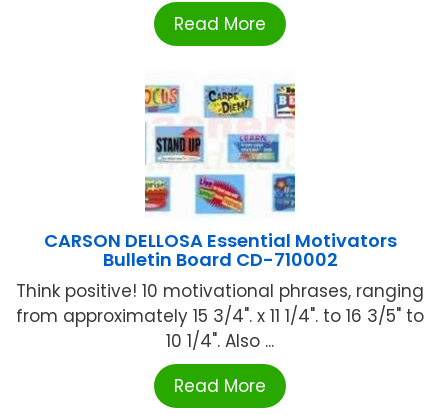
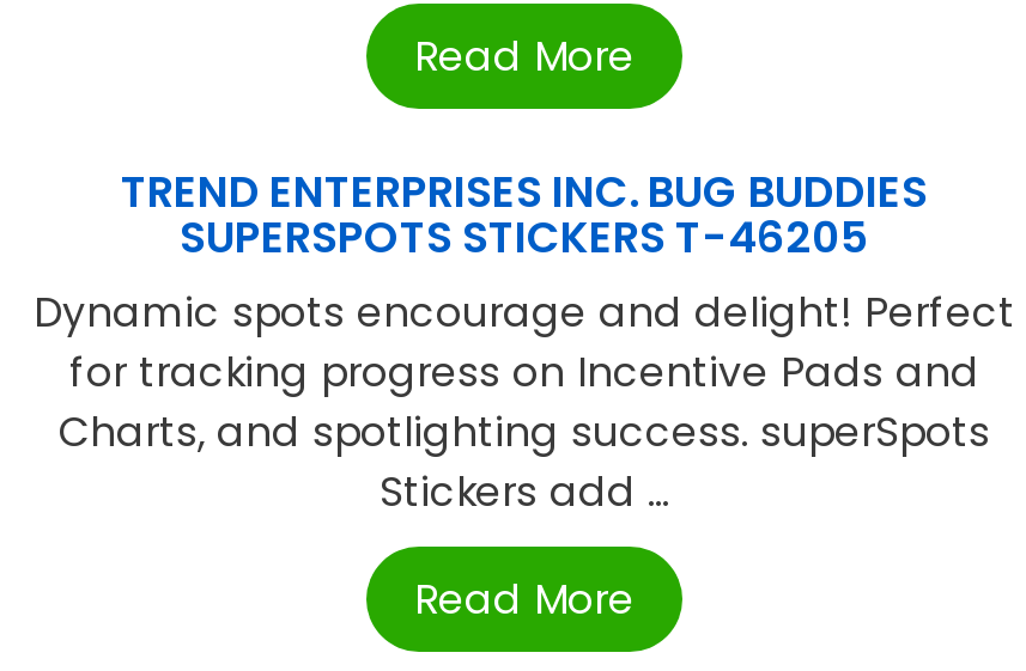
- CARSON DELLOSA Essential Motivators
- Bulletin Board CD-710002
- Think positive! 10 motivational phrases, ranging
- from approximately 15 3/4". x 11 1/4". to 16 3/5" to
- 10 1/4". Also ...
+ TREND ENTERPRISES INC. BUG BUDDIES
+ SUPERSPOTS STICKERS T-46205
+ Dynamic spots encourage and delight! Perfect
+ for tracking progress on Incentive Pads and
+ Charts, and spotlighting success. superSpots
+ Stickers add ...
